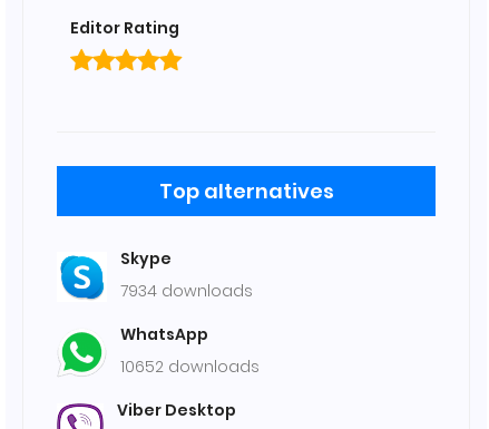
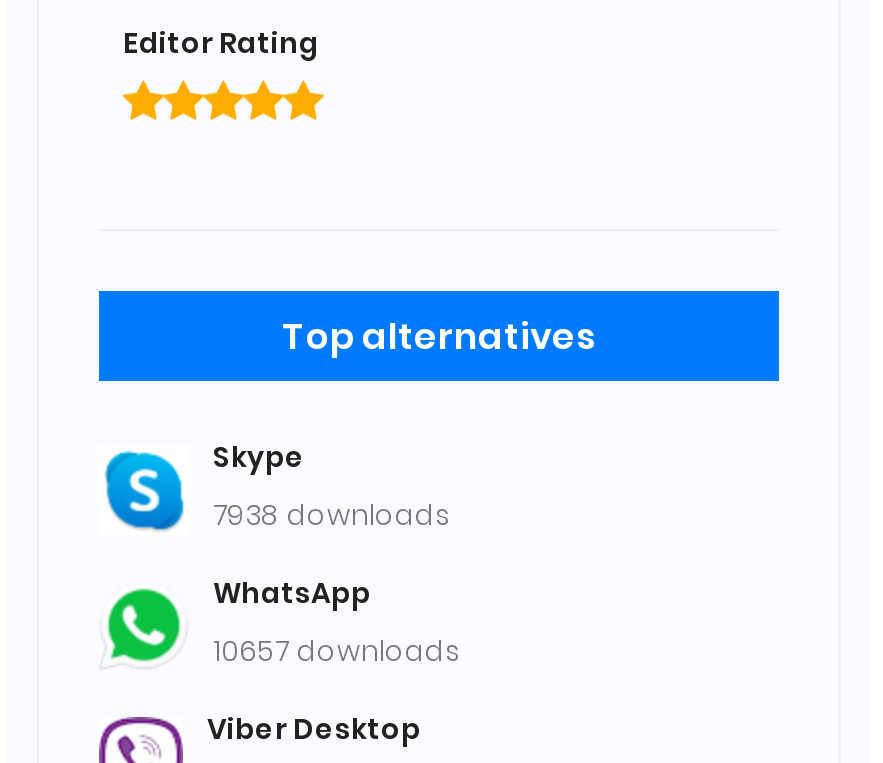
- 7934 downloads
+ 7938 downloads

- 10652 downloads
+ 10657 downloads
